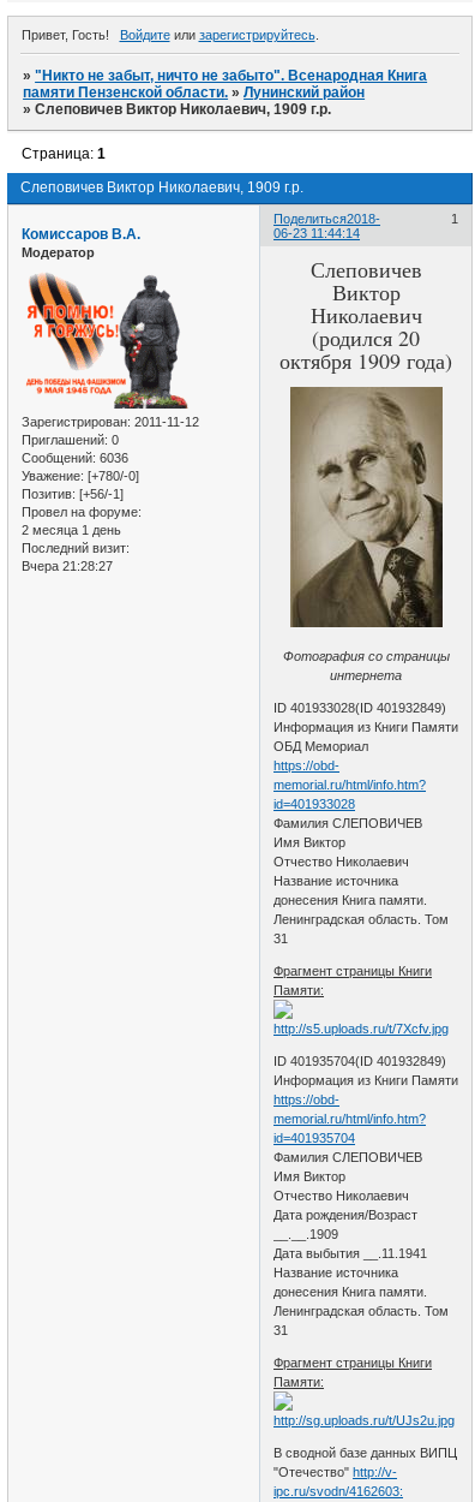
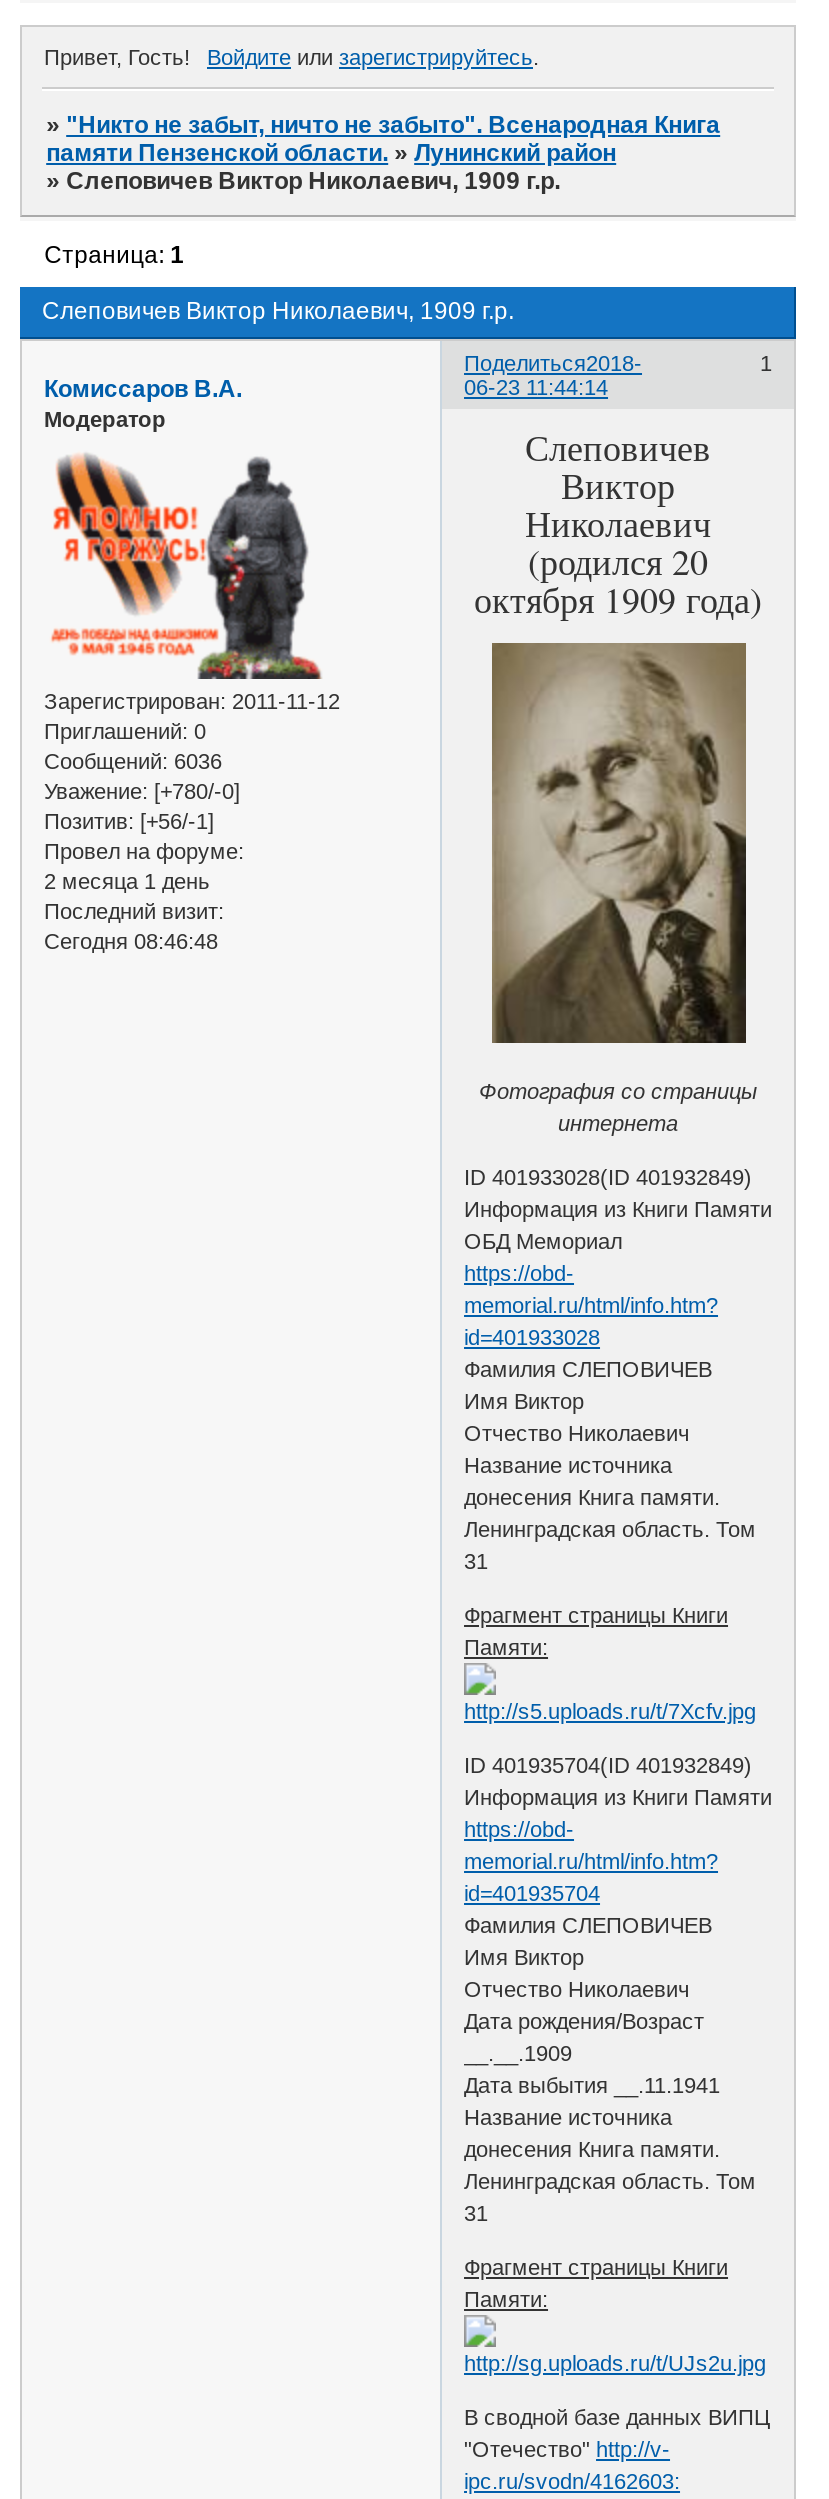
- Вчера 21:28:27
+ Сегодня 08:46:48
